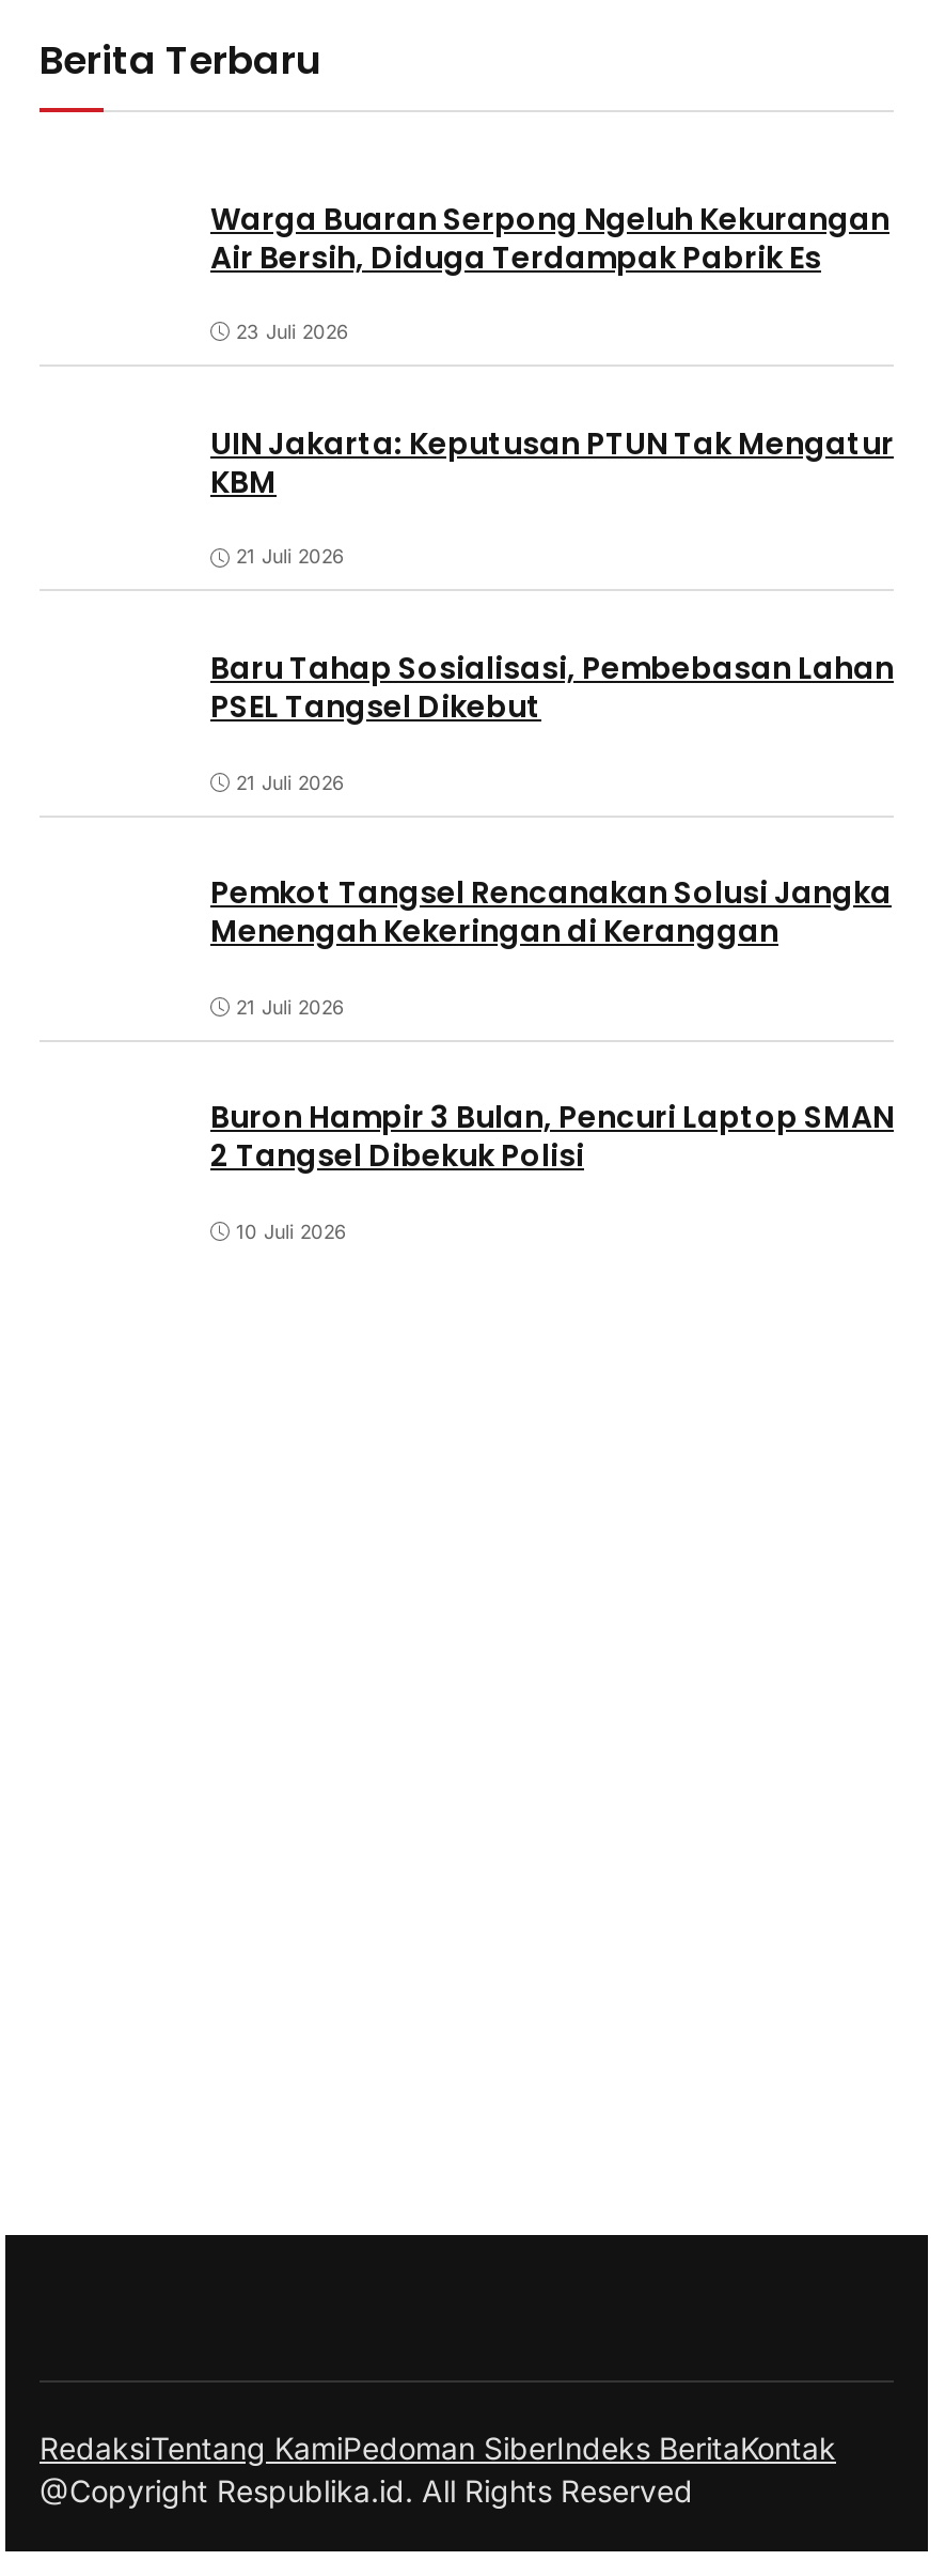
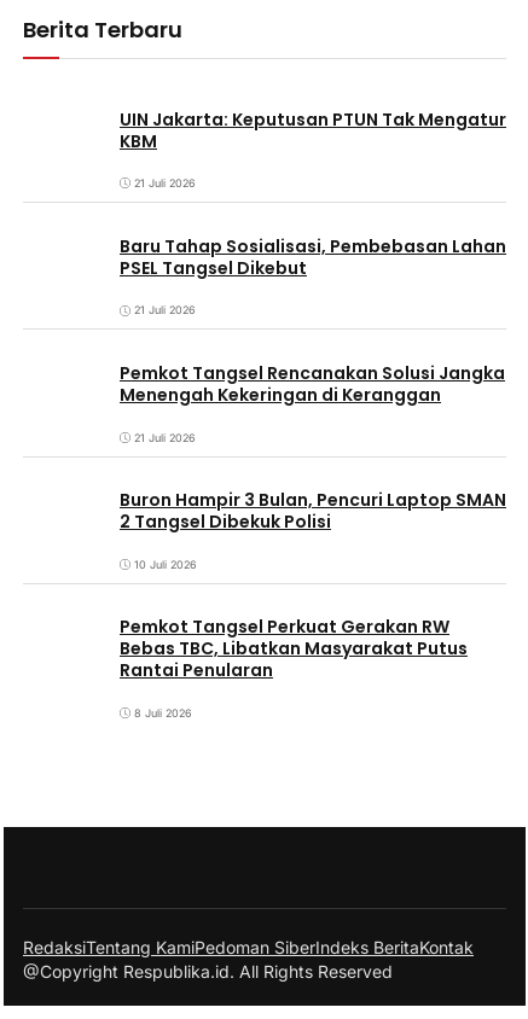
- Warga Buaran Serpong Ngeluh Kekurangan
- Air Bersih, Diduga Terdampak Pabrik Es
- 23 Juli 2026

+ Pemkot Tangsel Perkuat Gerakan RW
+ Bebas TBC, Libatkan Masyarakat Putus
+ Rantai Penularan
+ 8 Juli 2026
